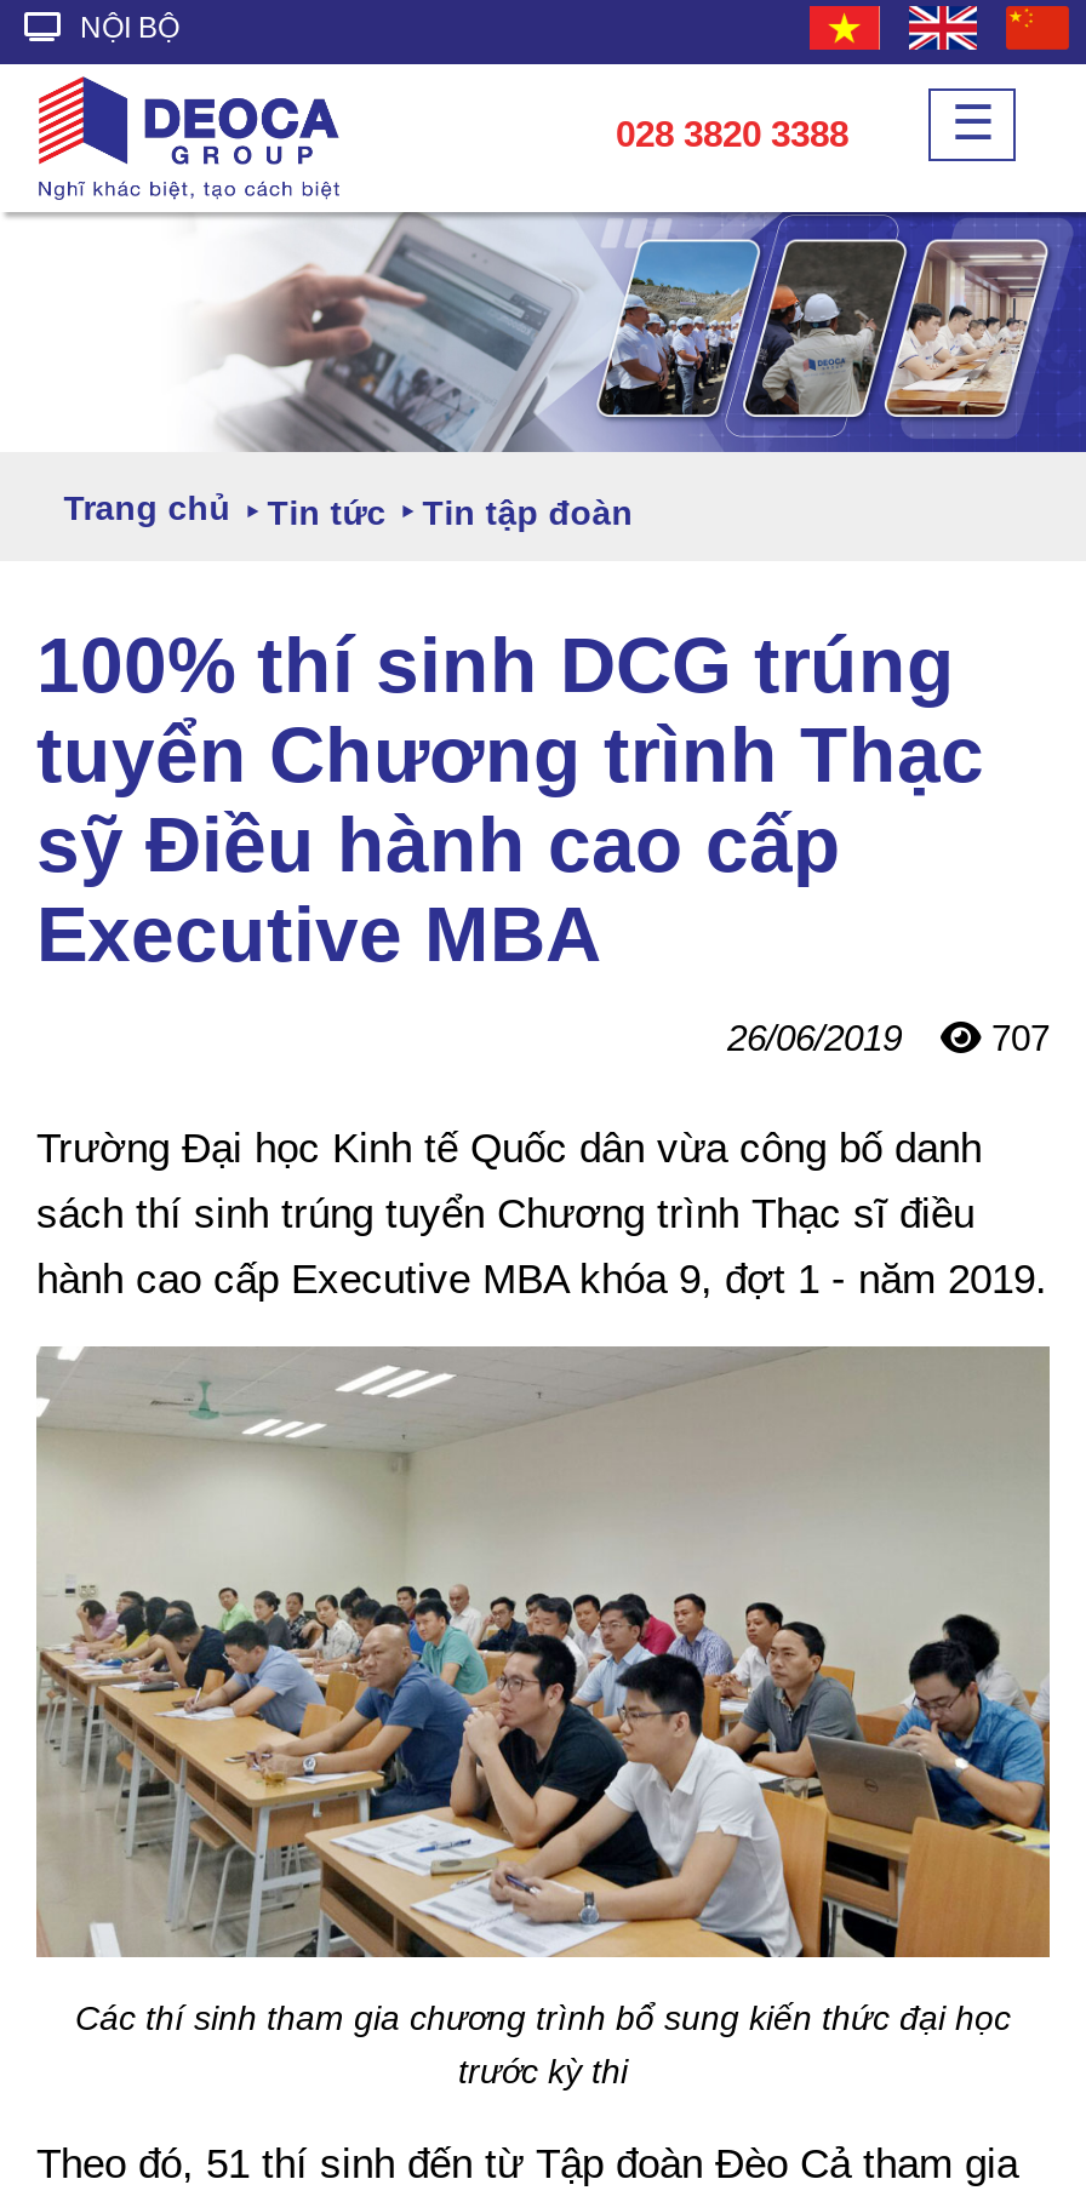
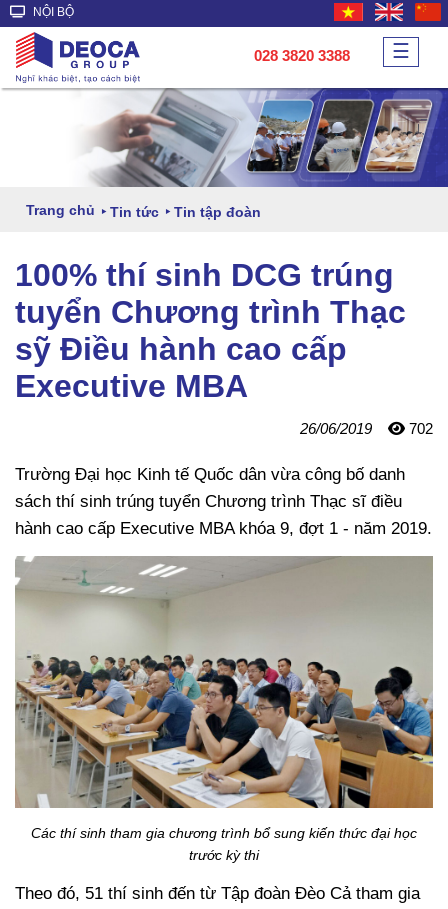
- 26/06/2019 707
+ 26/06/2019 702
